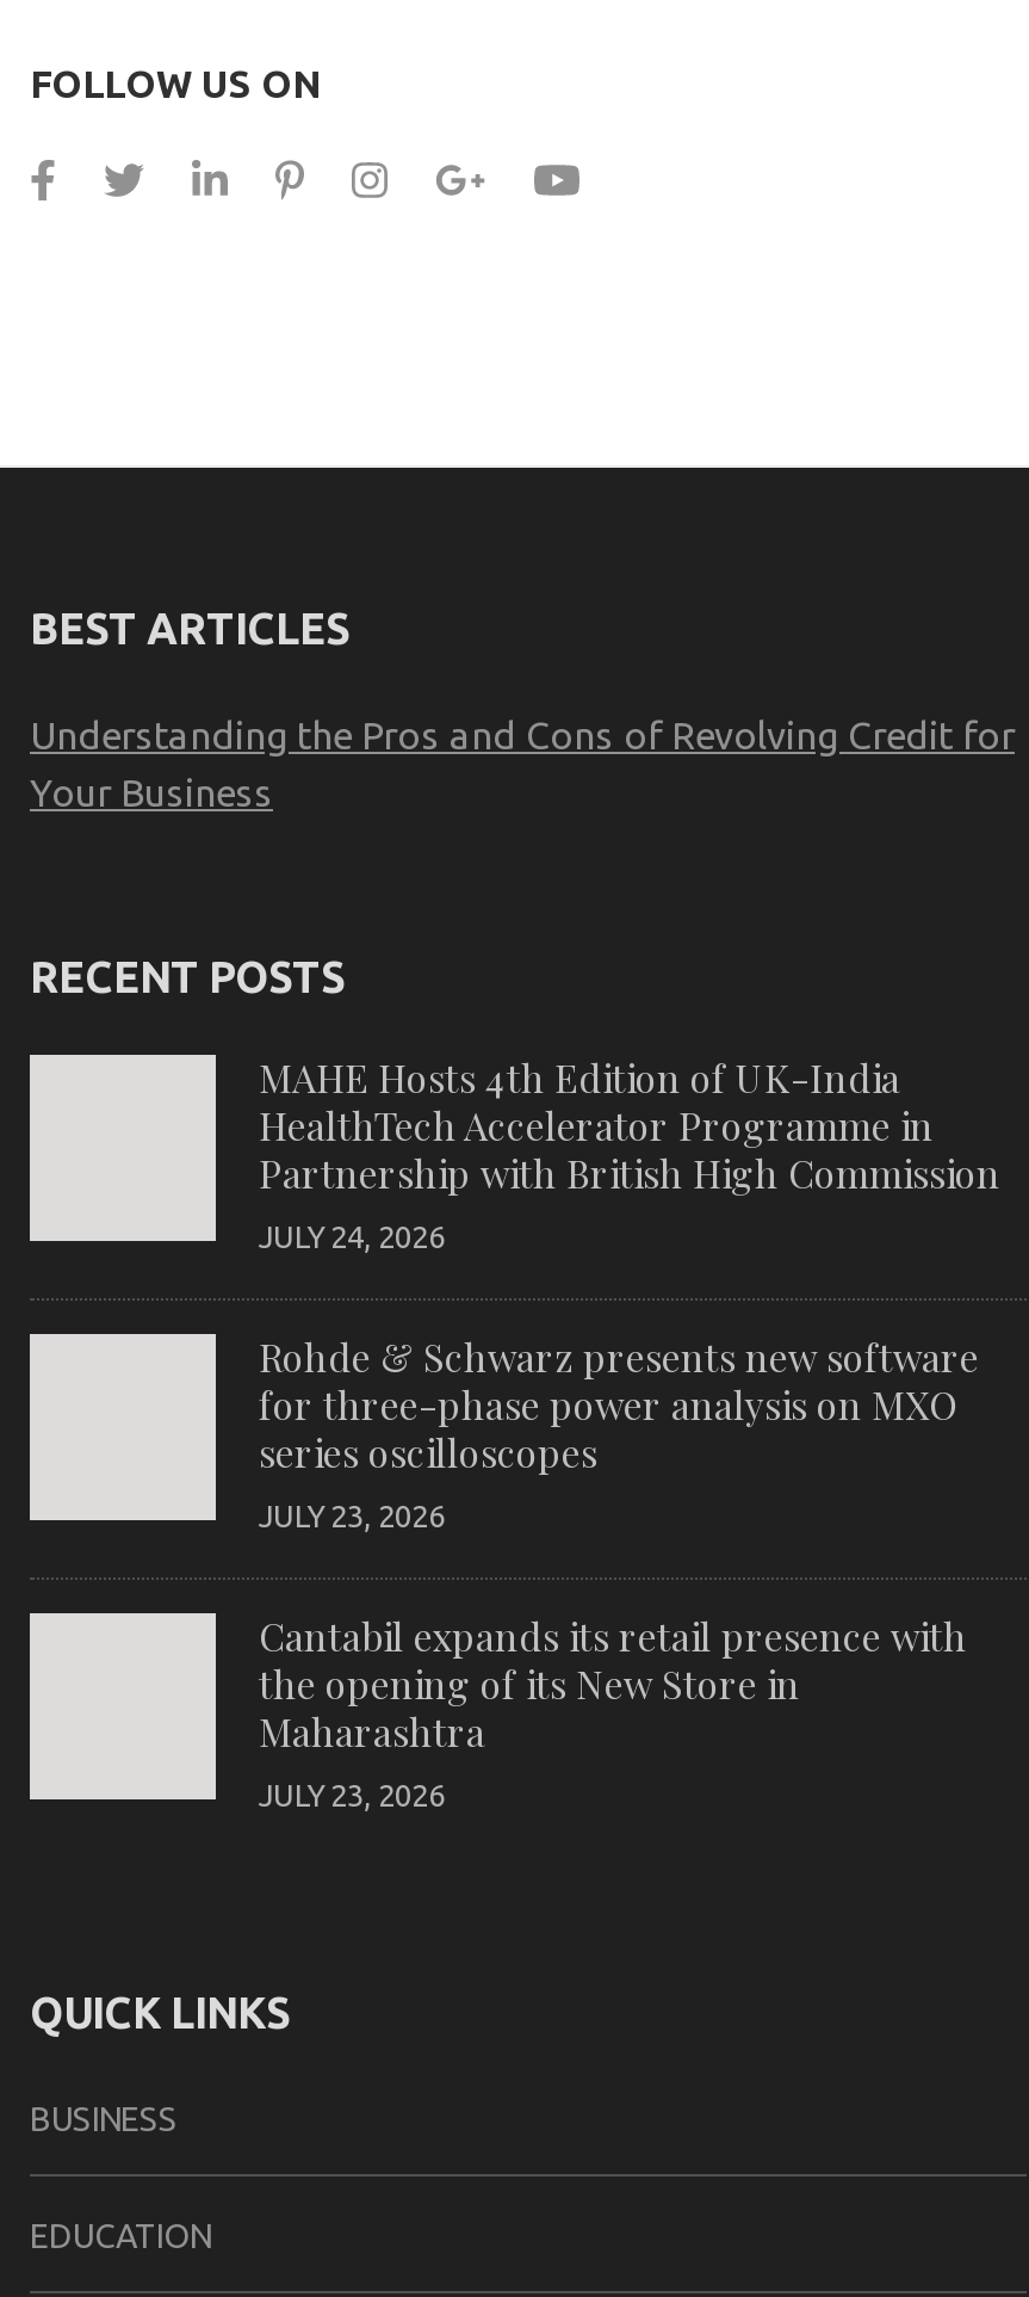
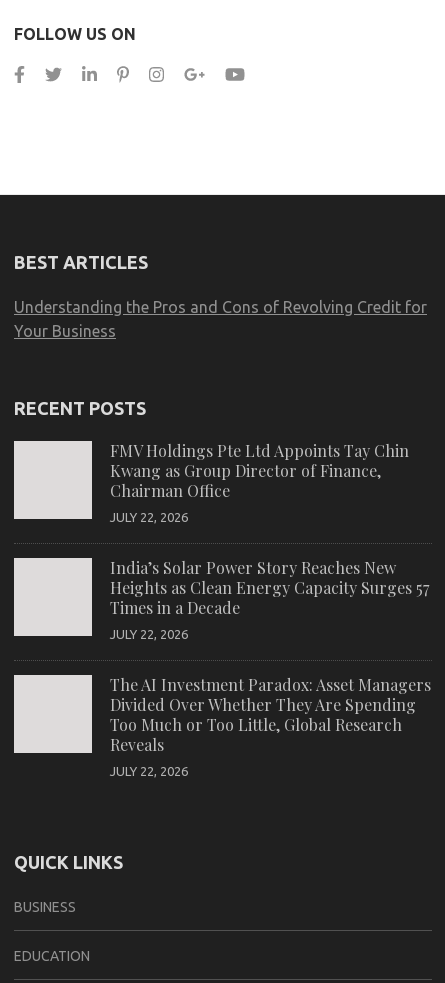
- MAHE Hosts 4th Edition of UK-India
- HealthTech Accelerator Programme in
- Partnership with British High Commission
- JULY 24, 2026
+ FMV Holdings Pte Ltd Appoints Tay Chin
+ Kwang as Group Director of Finance,
+ Chairman Office
+ JULY 22, 2026

- Rohde & Schwarz presents new software
- for three-phase power analysis on MXO
- series oscilloscopes
- JULY 23, 2026
+ India’s Solar Power Story Reaches New
+ Heights as Clean Energy Capacity Surges 57
+ Times in a Decade
+ JULY 22, 2026

- Cantabil expands its retail presence with
- the opening of its New Store in
- Maharashtra
- JULY 23, 2026
+ The AI Investment Paradox: Asset Managers
+ Divided Over Whether They Are Spending
+ Too Much or Too Little, Global Research
+ Reveals
+ JULY 22, 2026
